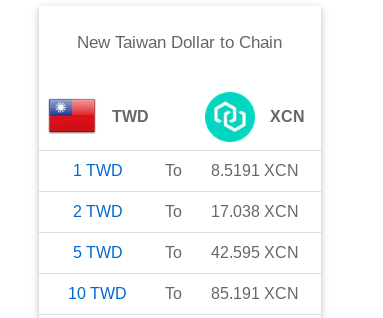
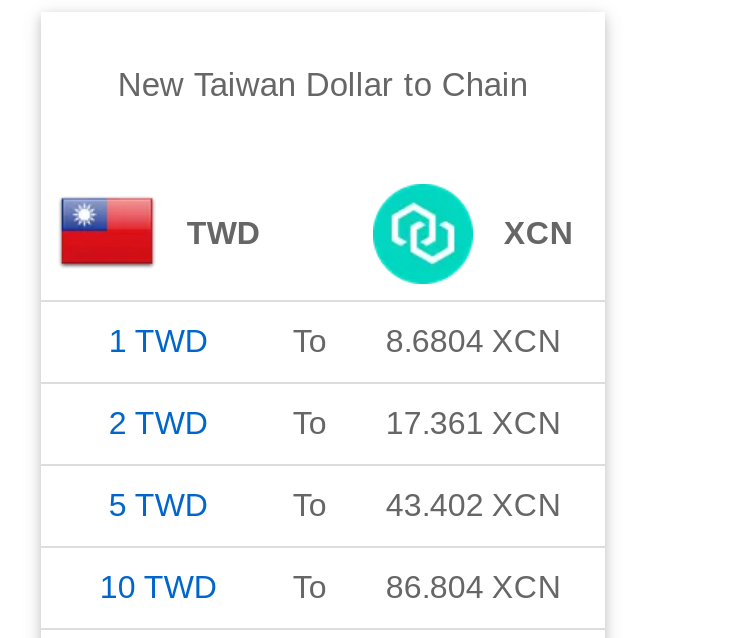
- To 8.5191 XCN
+ To 8.6804 XCN

- To 17.038 XCN
+ To 17.361 XCN

- To 42.595 XCN
+ To 43.402 XCN

- To 85.191 XCN
+ To 86.804 XCN
